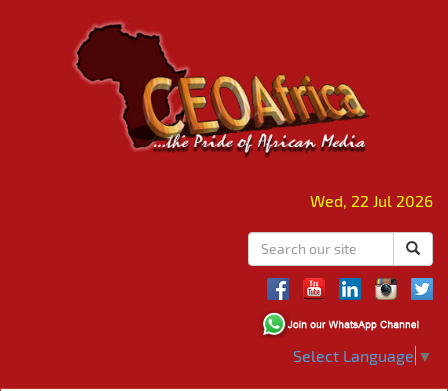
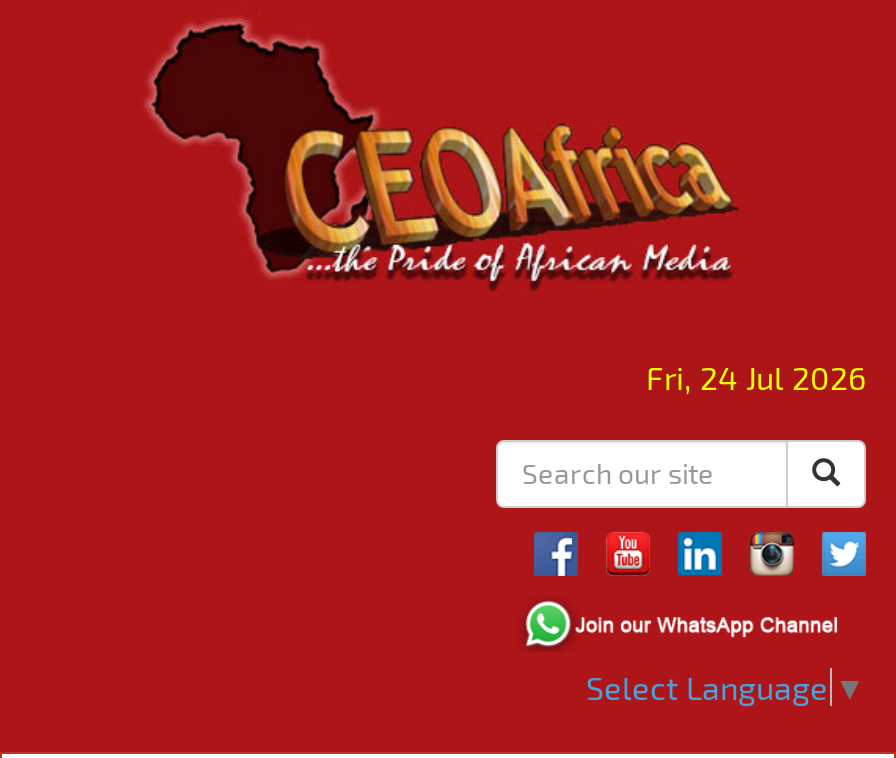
- Wed, 22 Jul 2026
+ Fri, 24 Jul 2026
